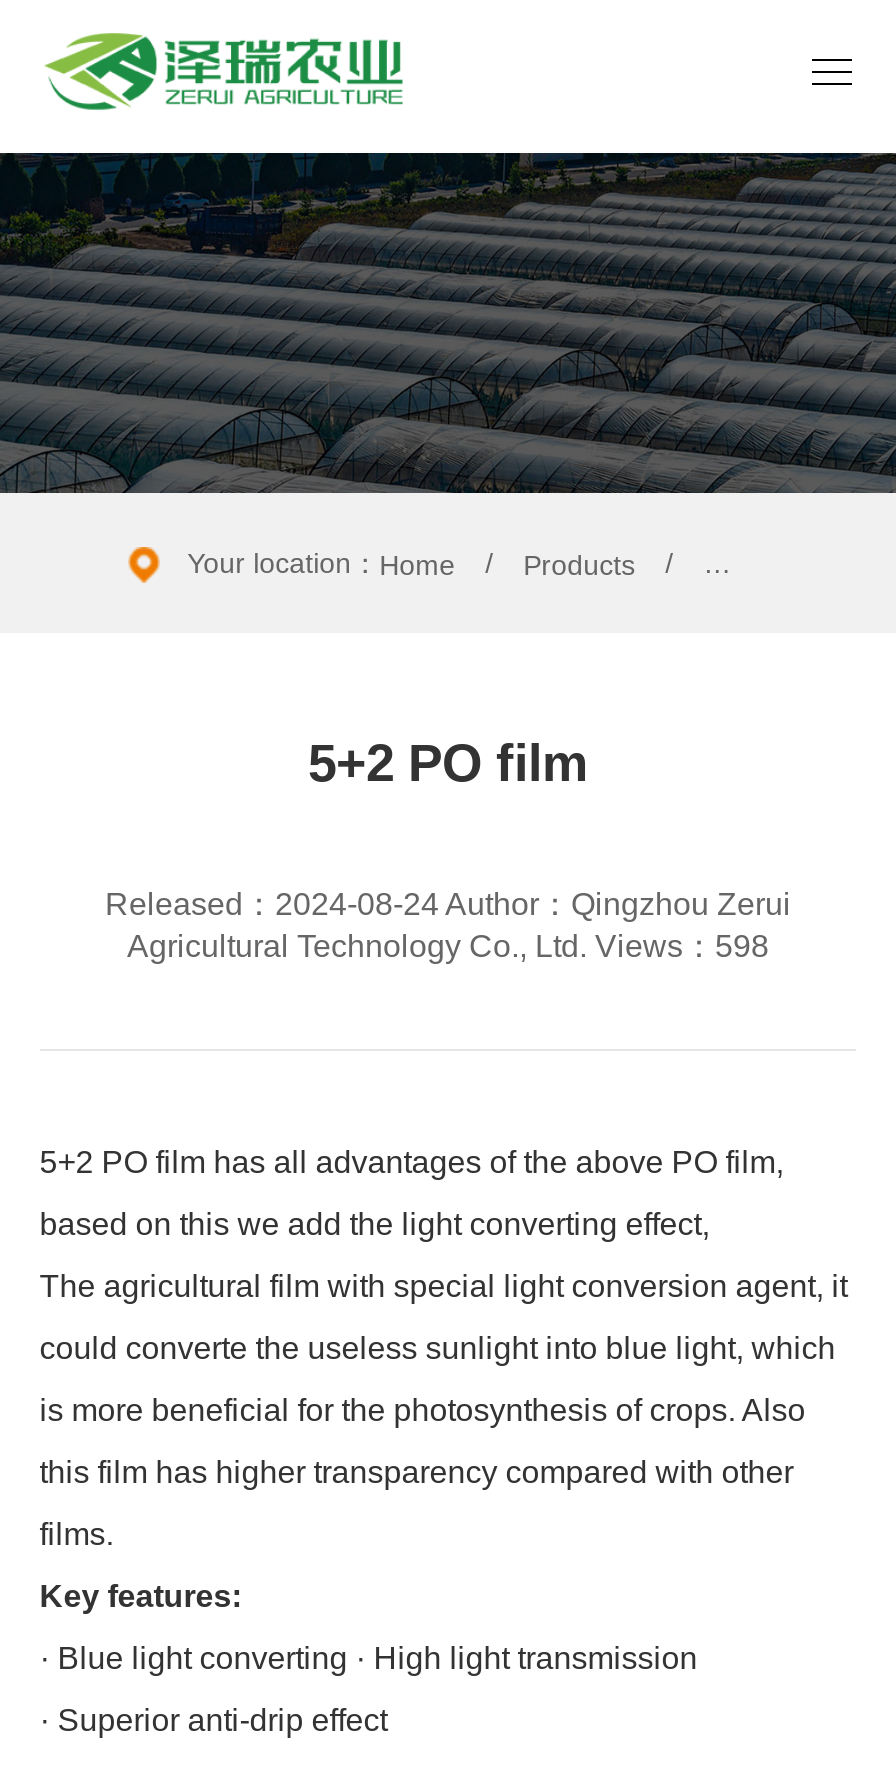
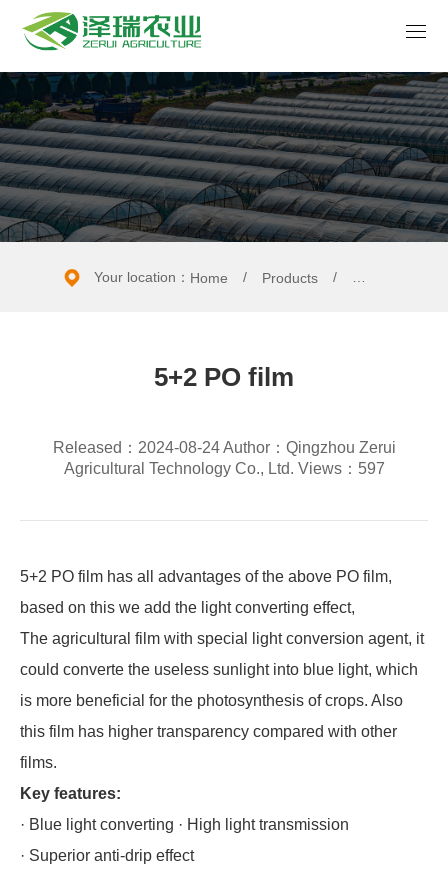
- Agricultural Technology Co., Ltd. Views：598
+ Agricultural Technology Co., Ltd. Views：597
